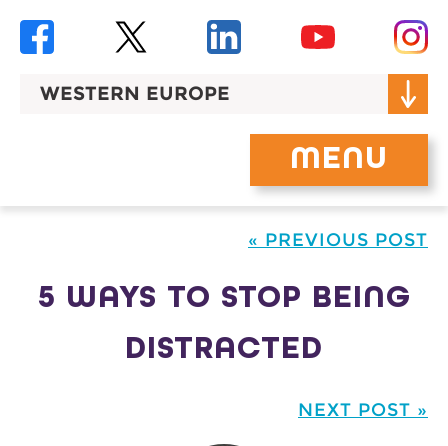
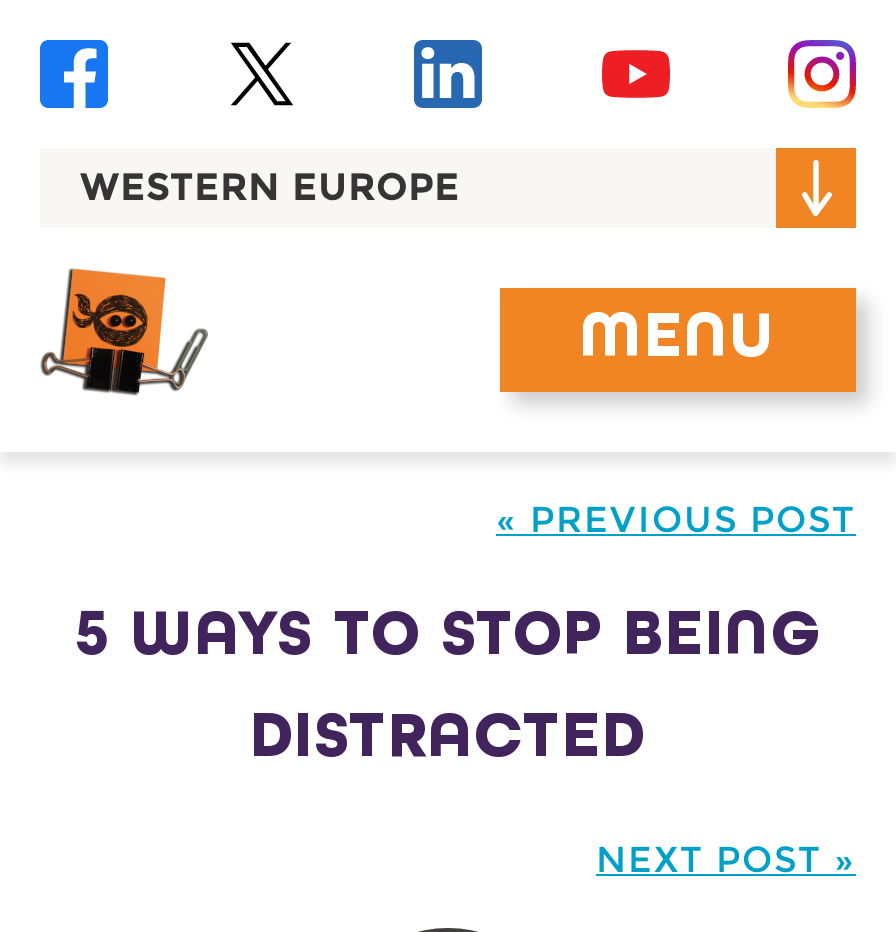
+ [image]
